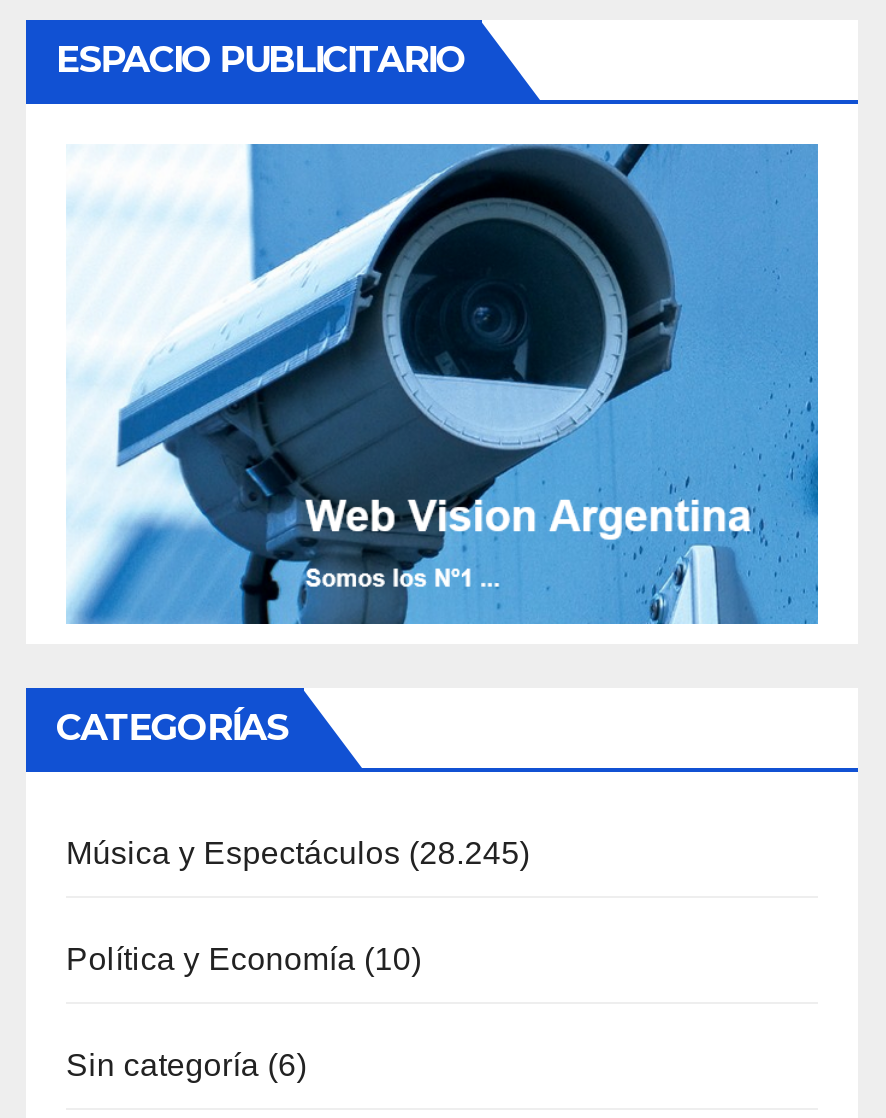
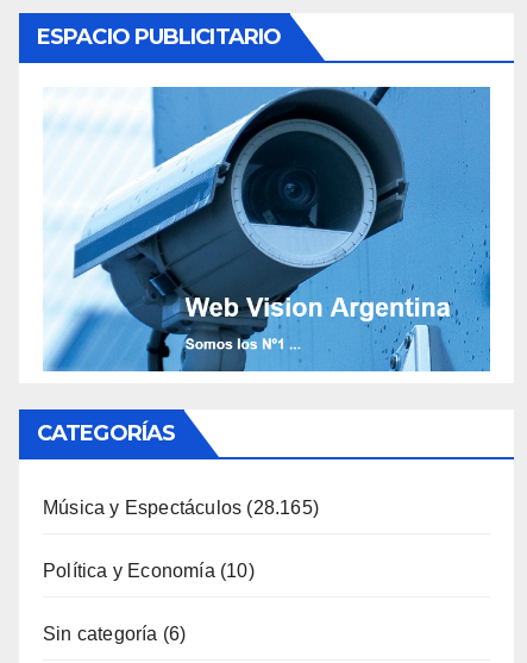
- Música y Espectáculos (28.245)
+ Música y Espectáculos (28.165)
